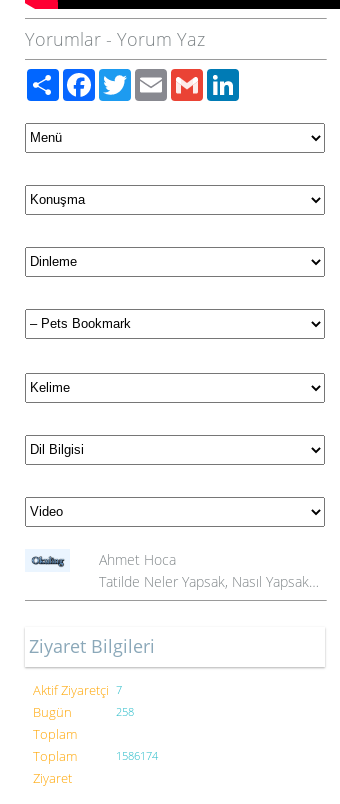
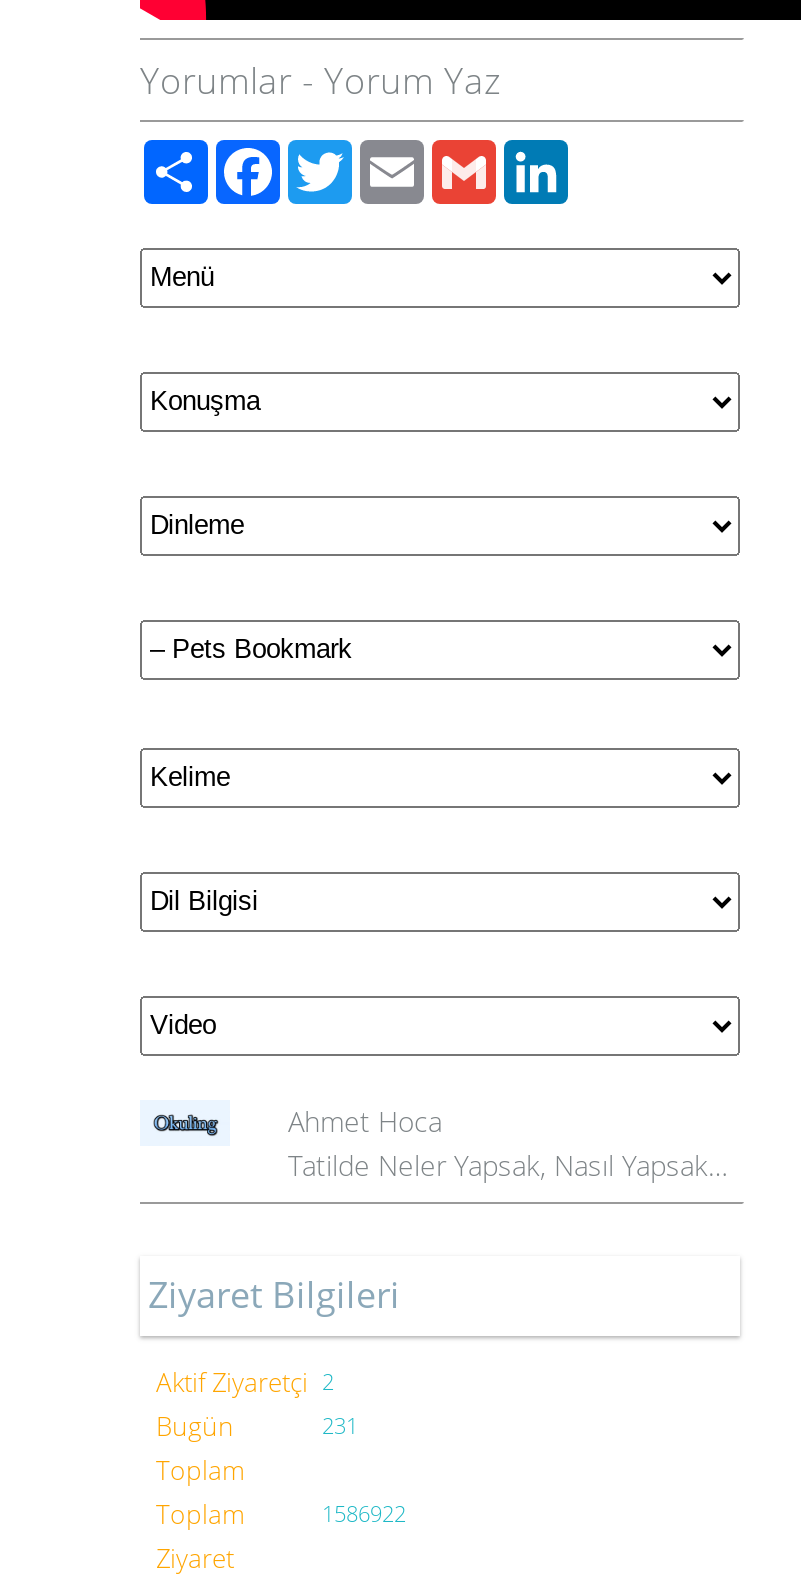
- Aktif Ziyaretçi 7
+ Aktif Ziyaretçi 2

- 258
+ 231

- 1586174
+ 1586922
